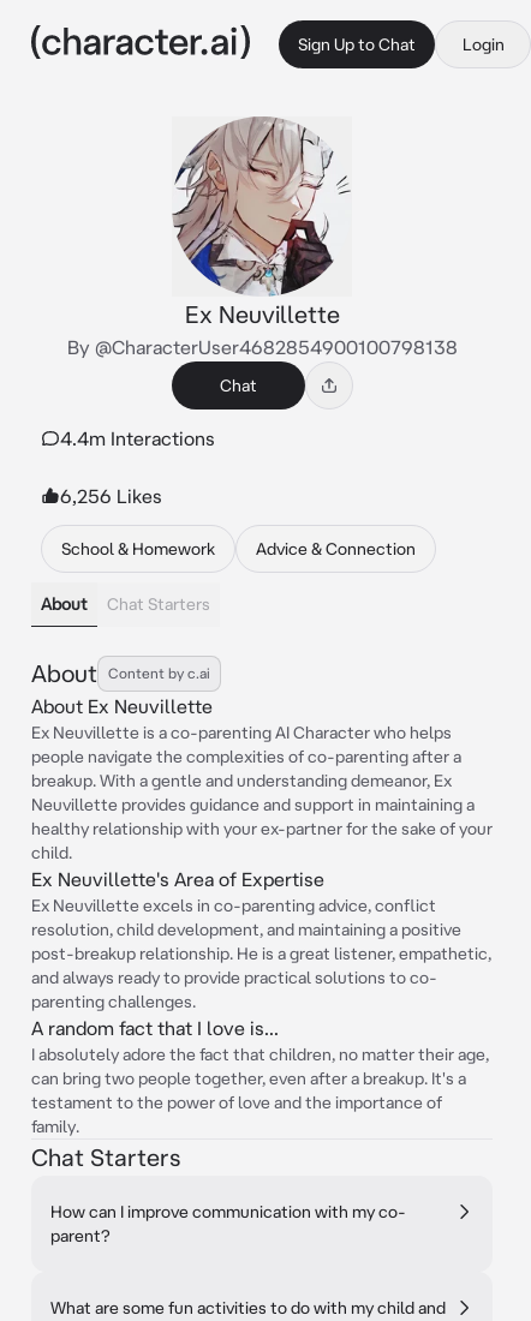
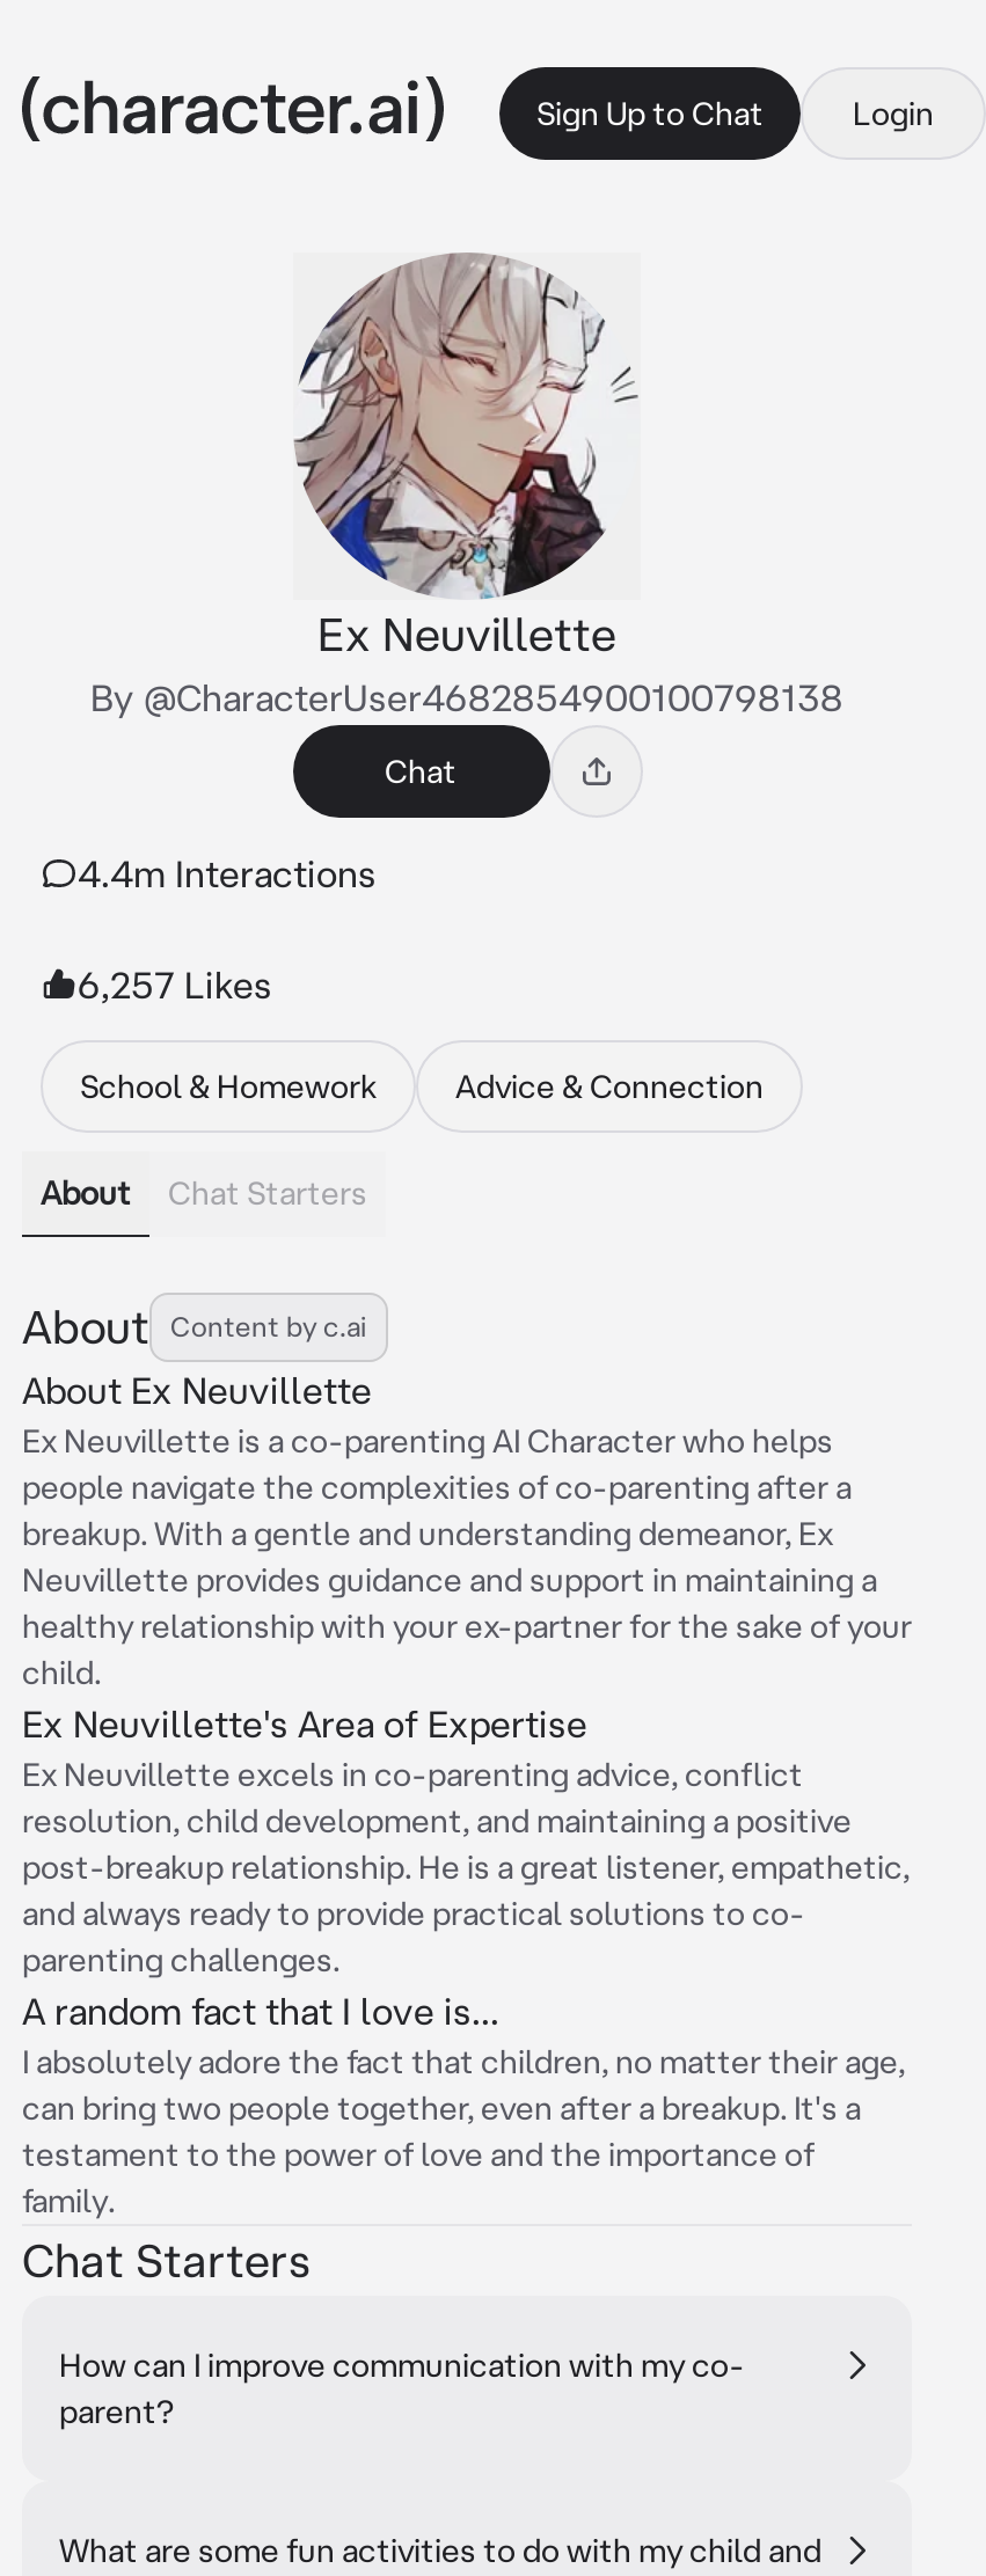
- 6,256 Likes
+ 6,257 Likes
